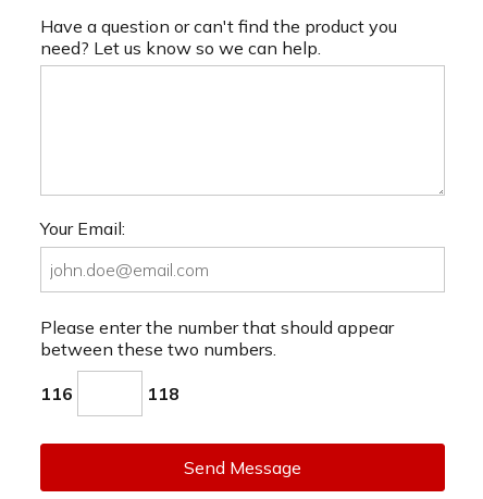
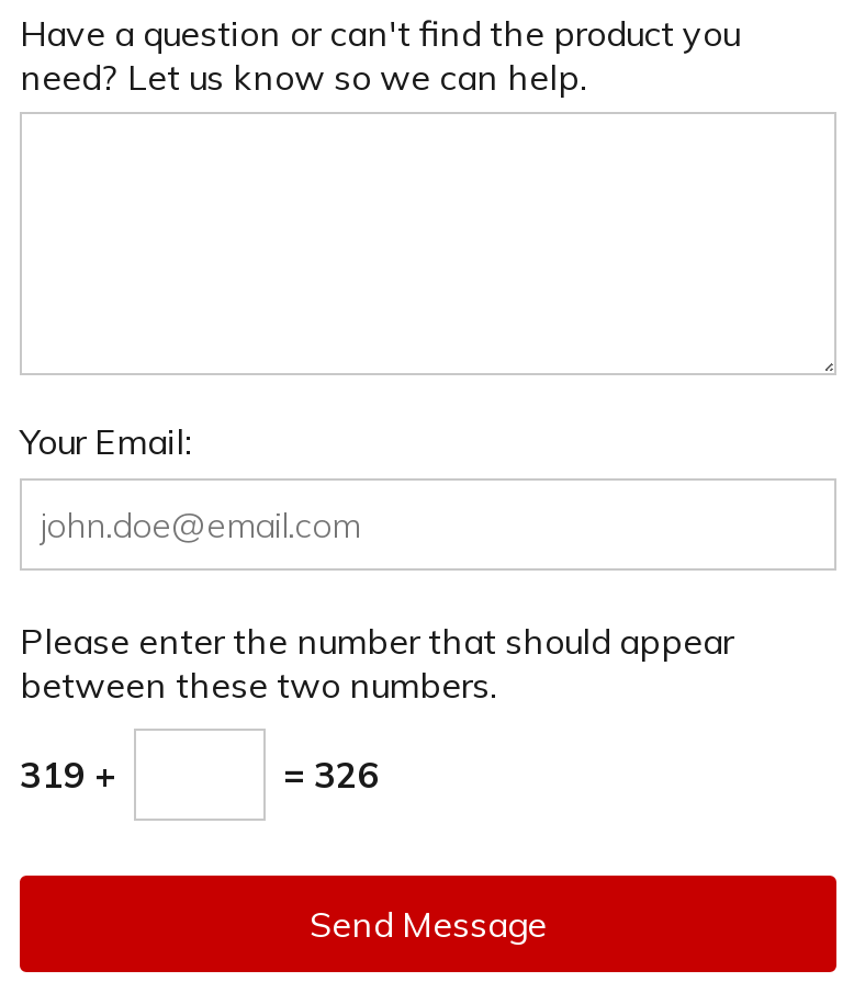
- 116
- 118
+ 319 +
+ = 326
